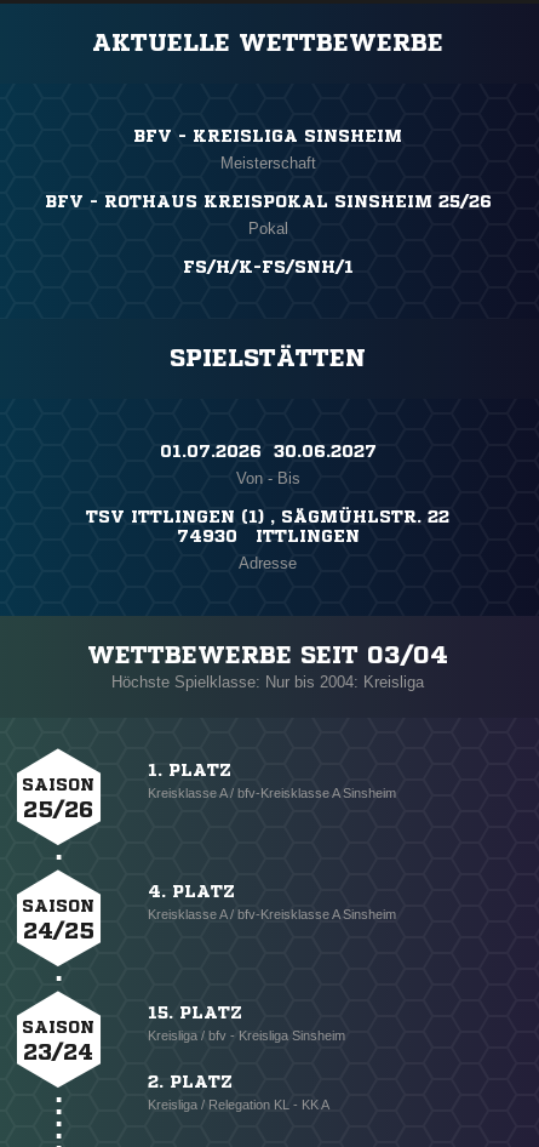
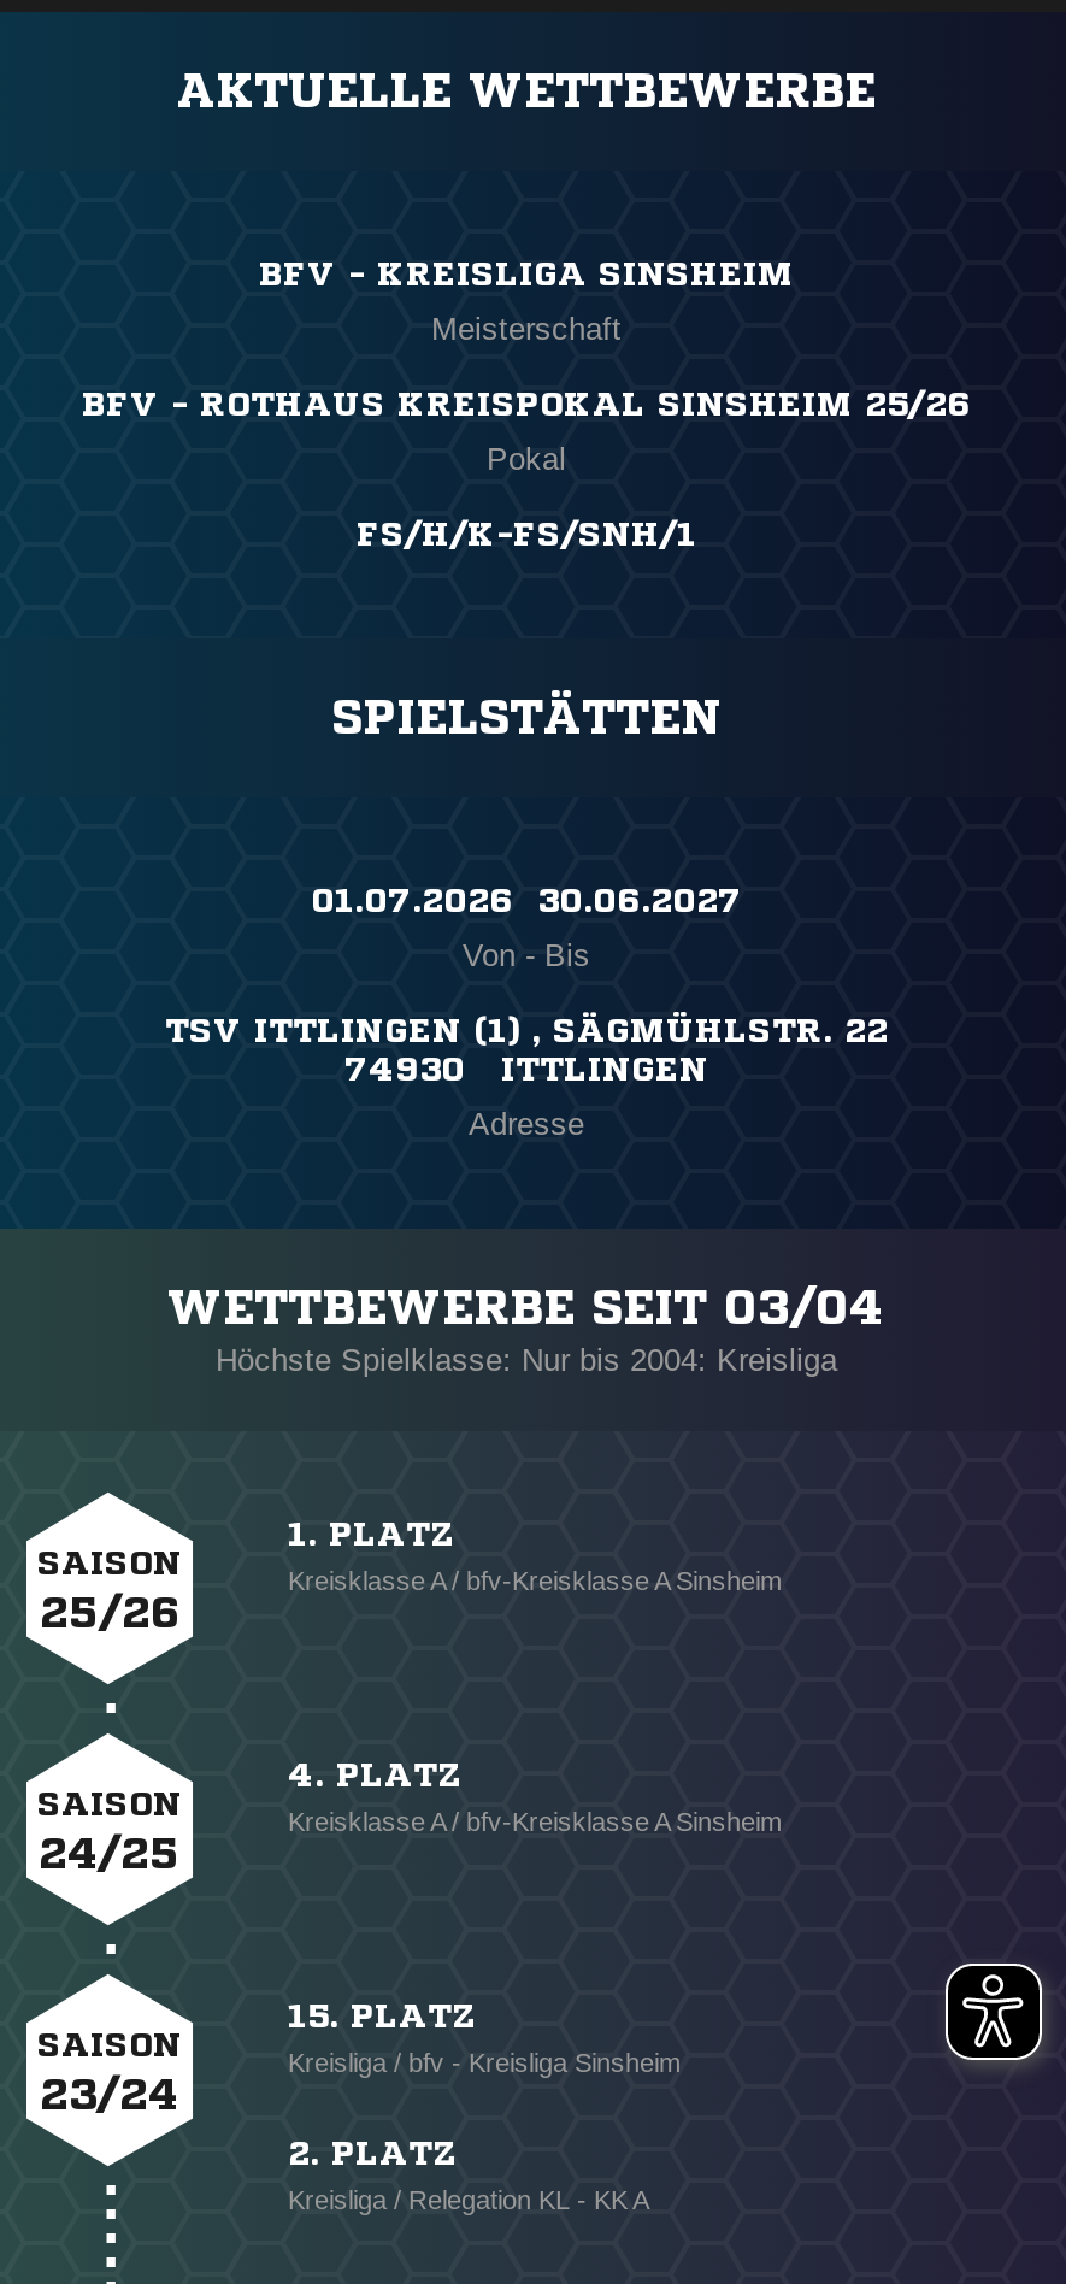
+ [image]
